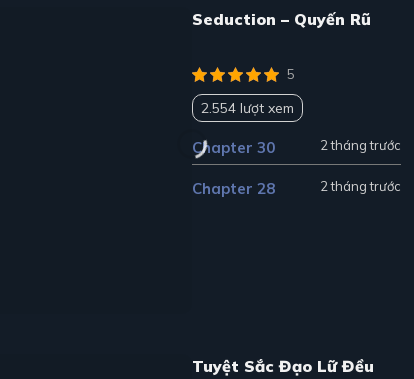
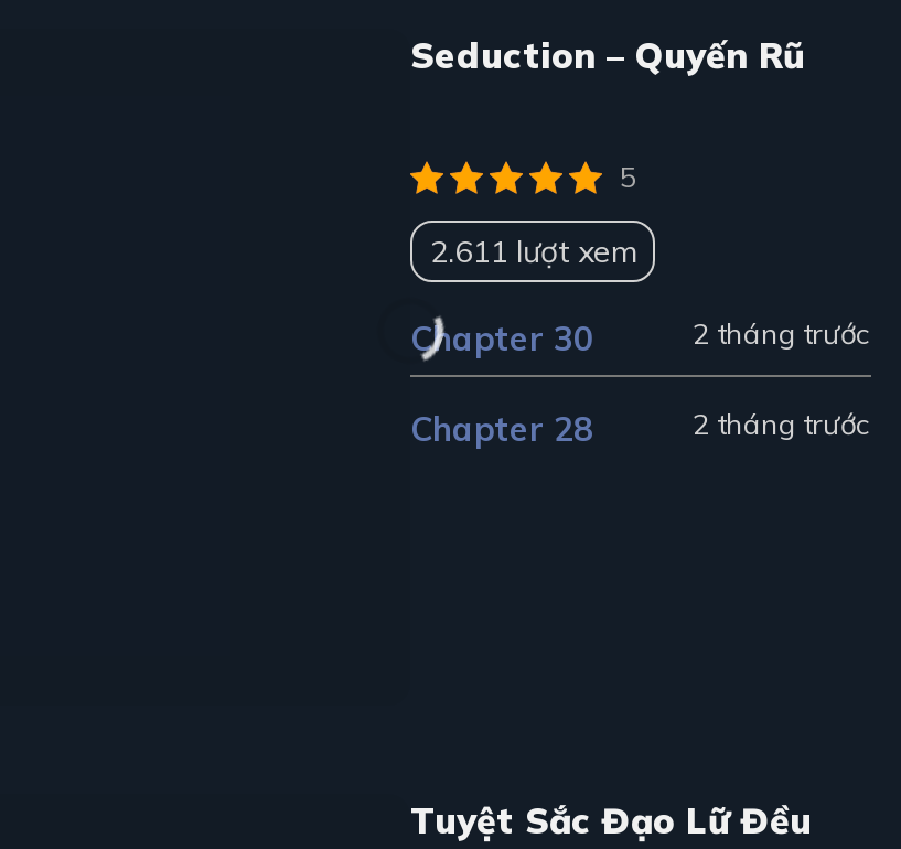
- 2.554 lượt xem
+ 2.611 lượt xem
